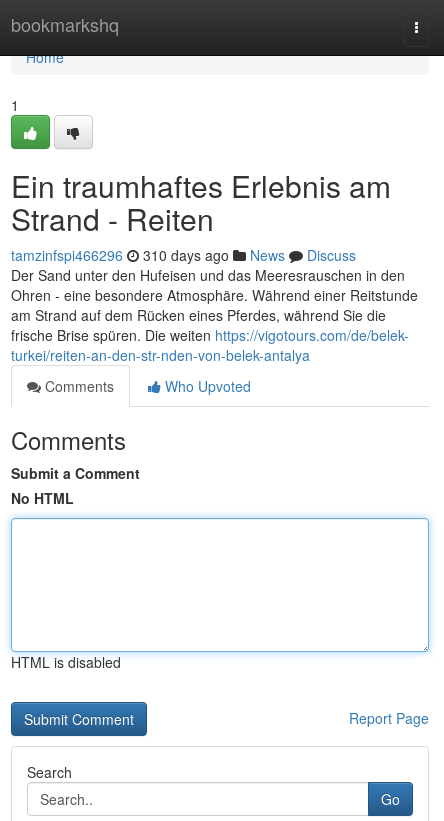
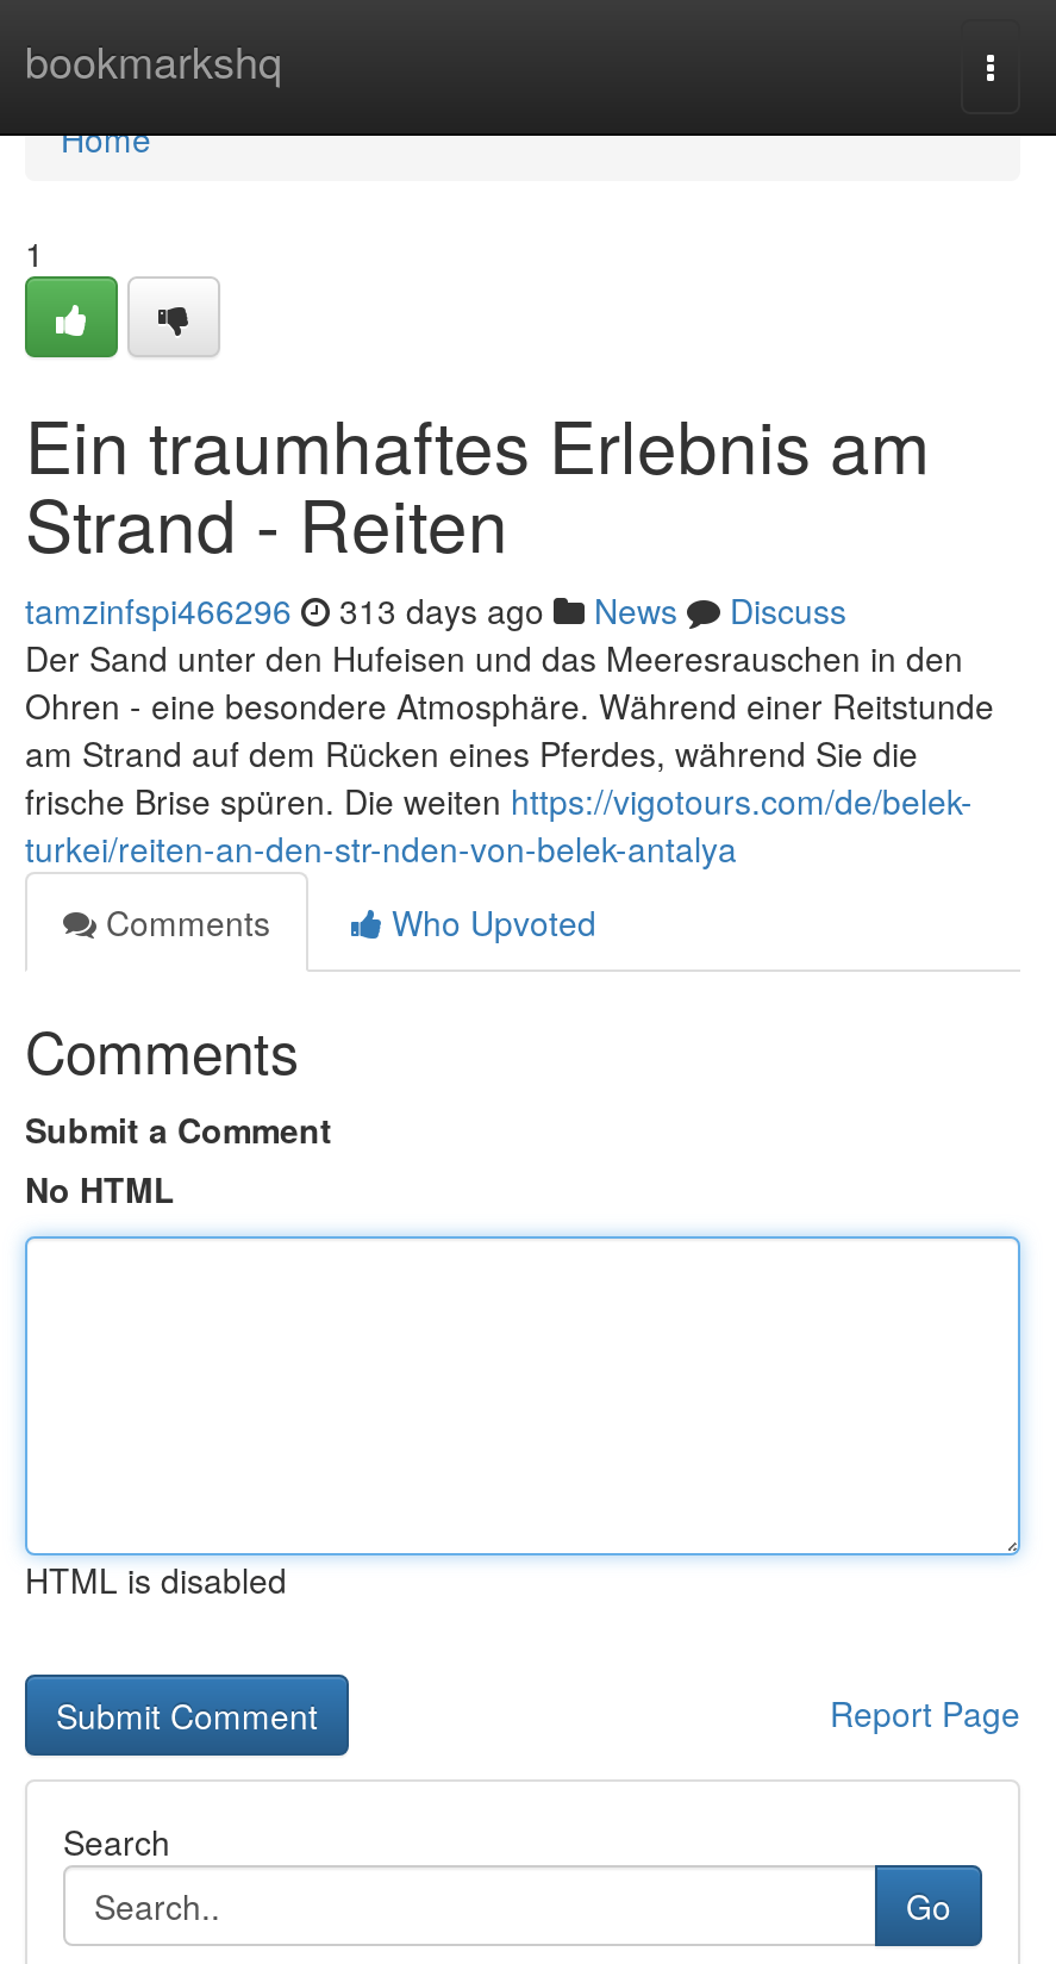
- tamzinfspi466296 310 days ago News Discuss
+ tamzinfspi466296 313 days ago News Discuss
